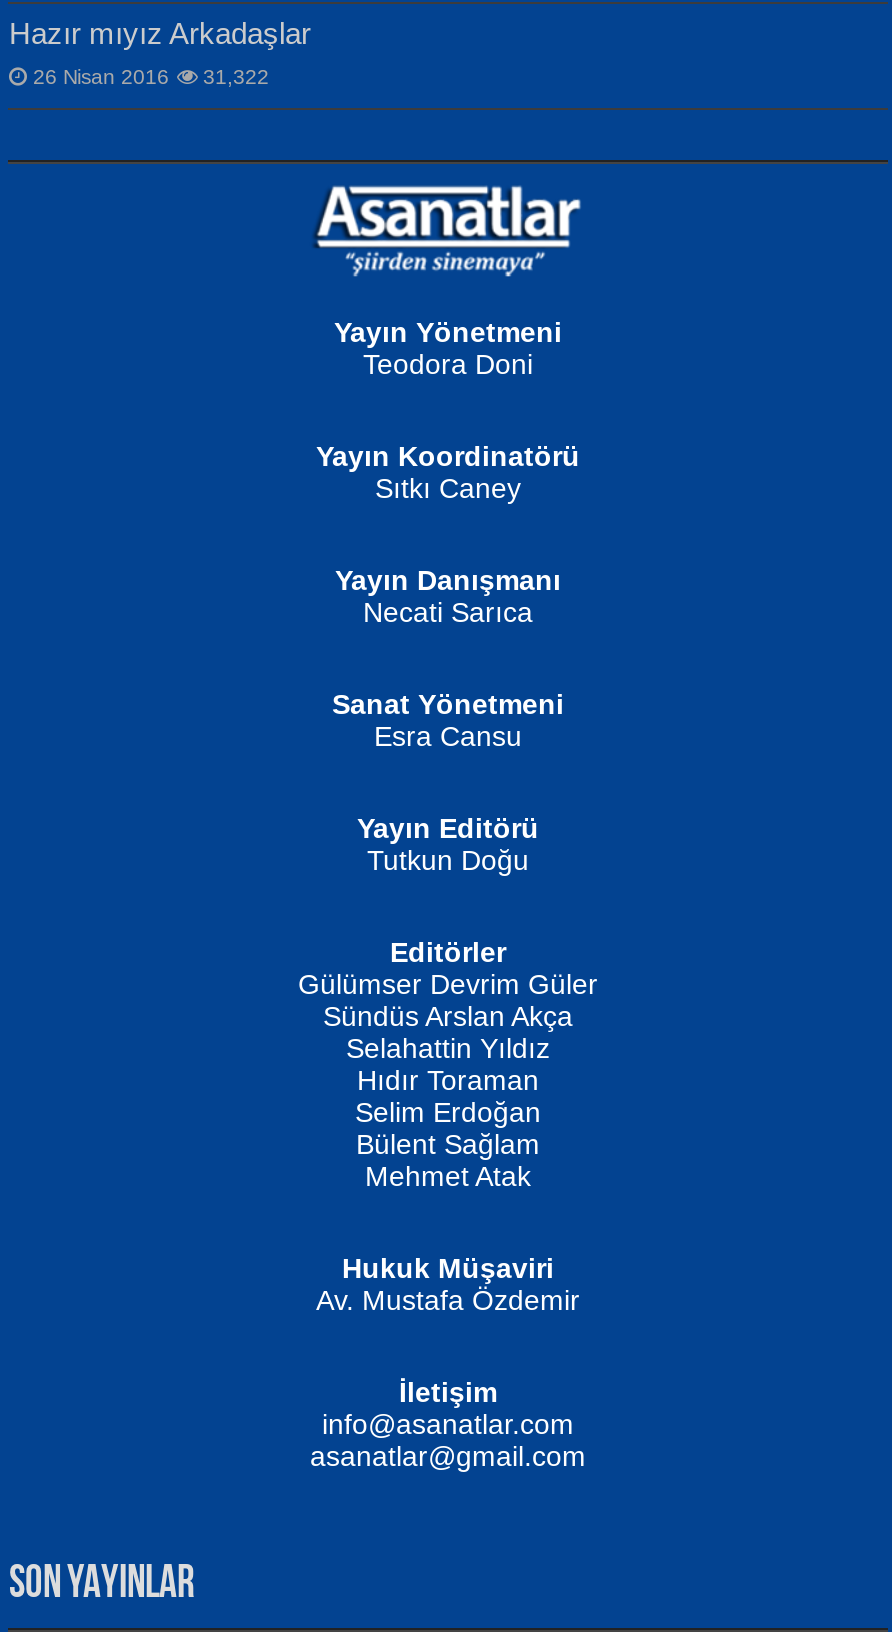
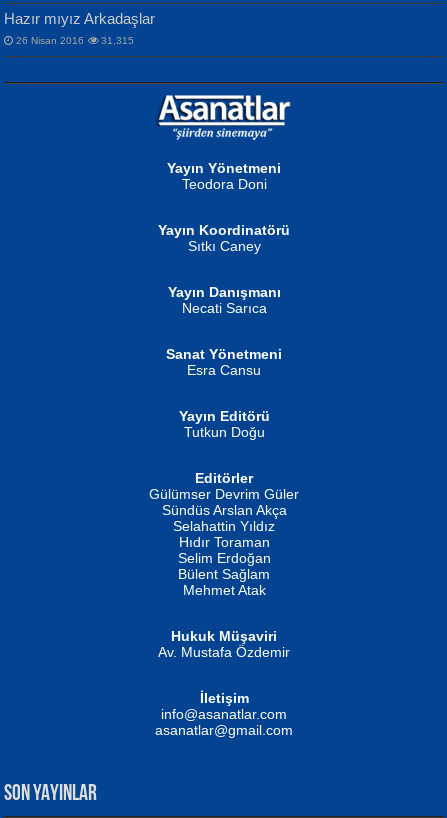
- 26 Nisan 2016 31,322
+ 26 Nisan 2016 31,315
